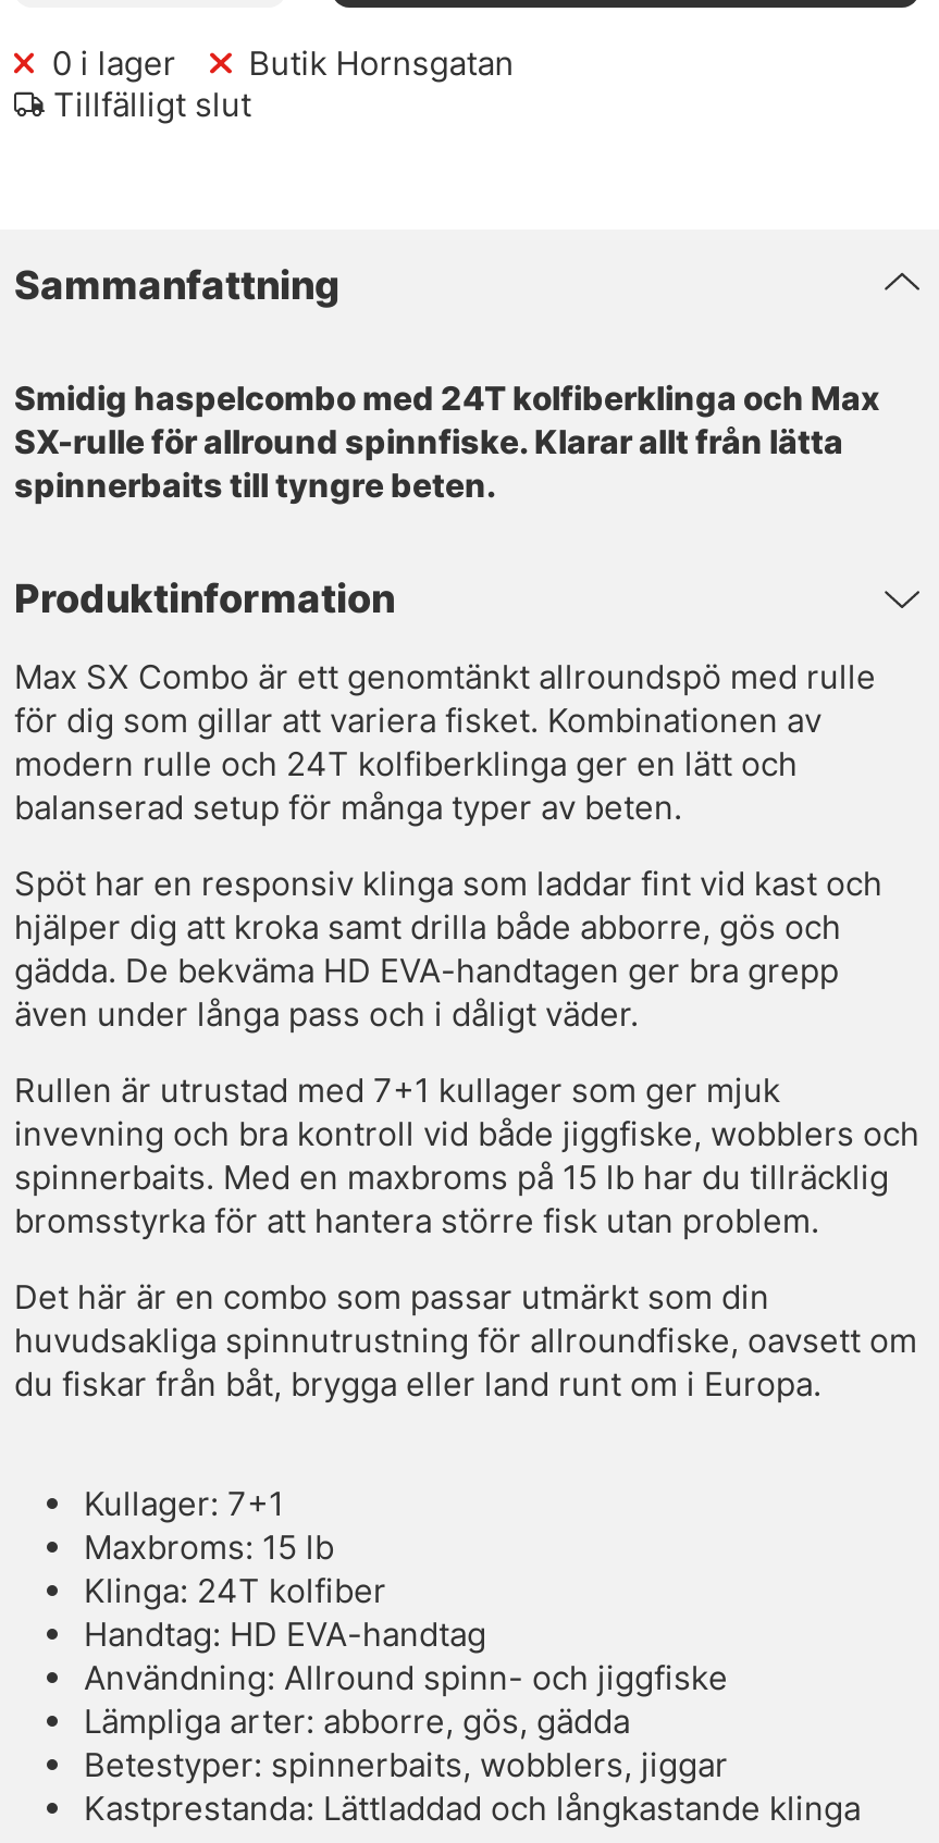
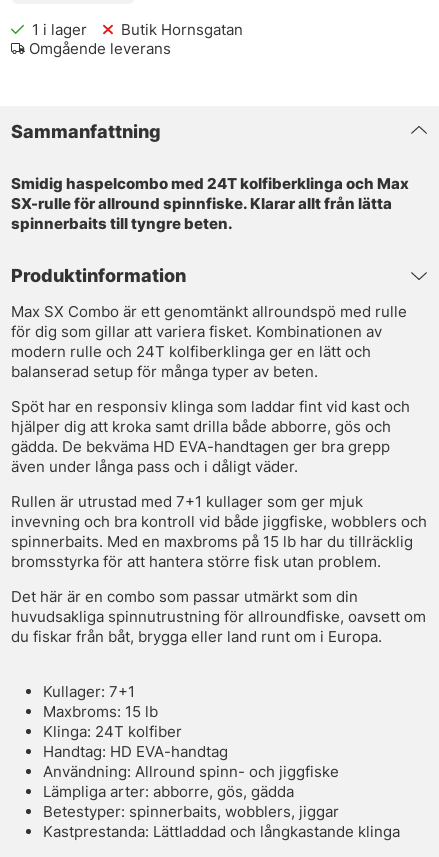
- 0 i lager Butik Hornsgatan
+ 1 i lager Butik Hornsgatan

- Tillfälligt slut
+ Omgående leverans
